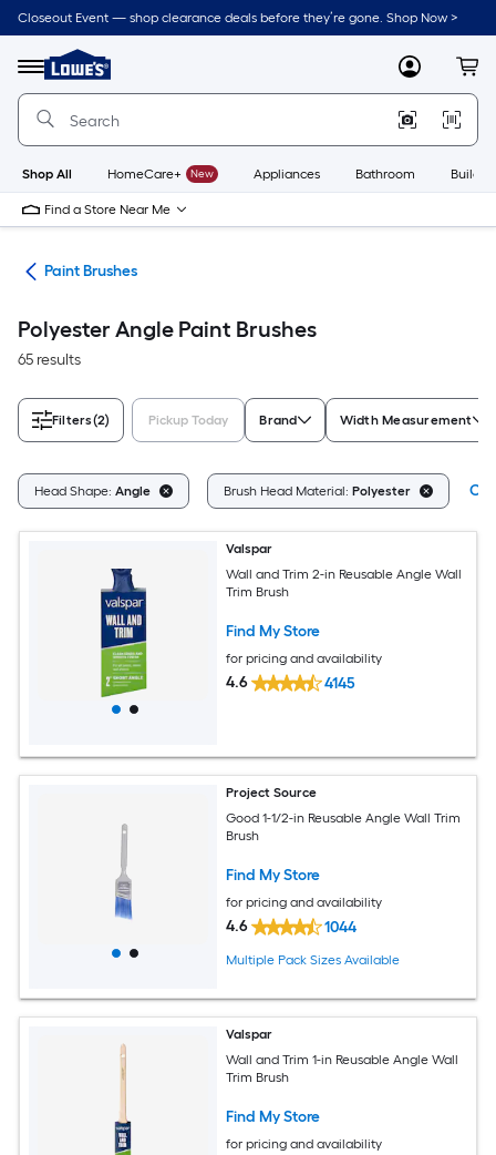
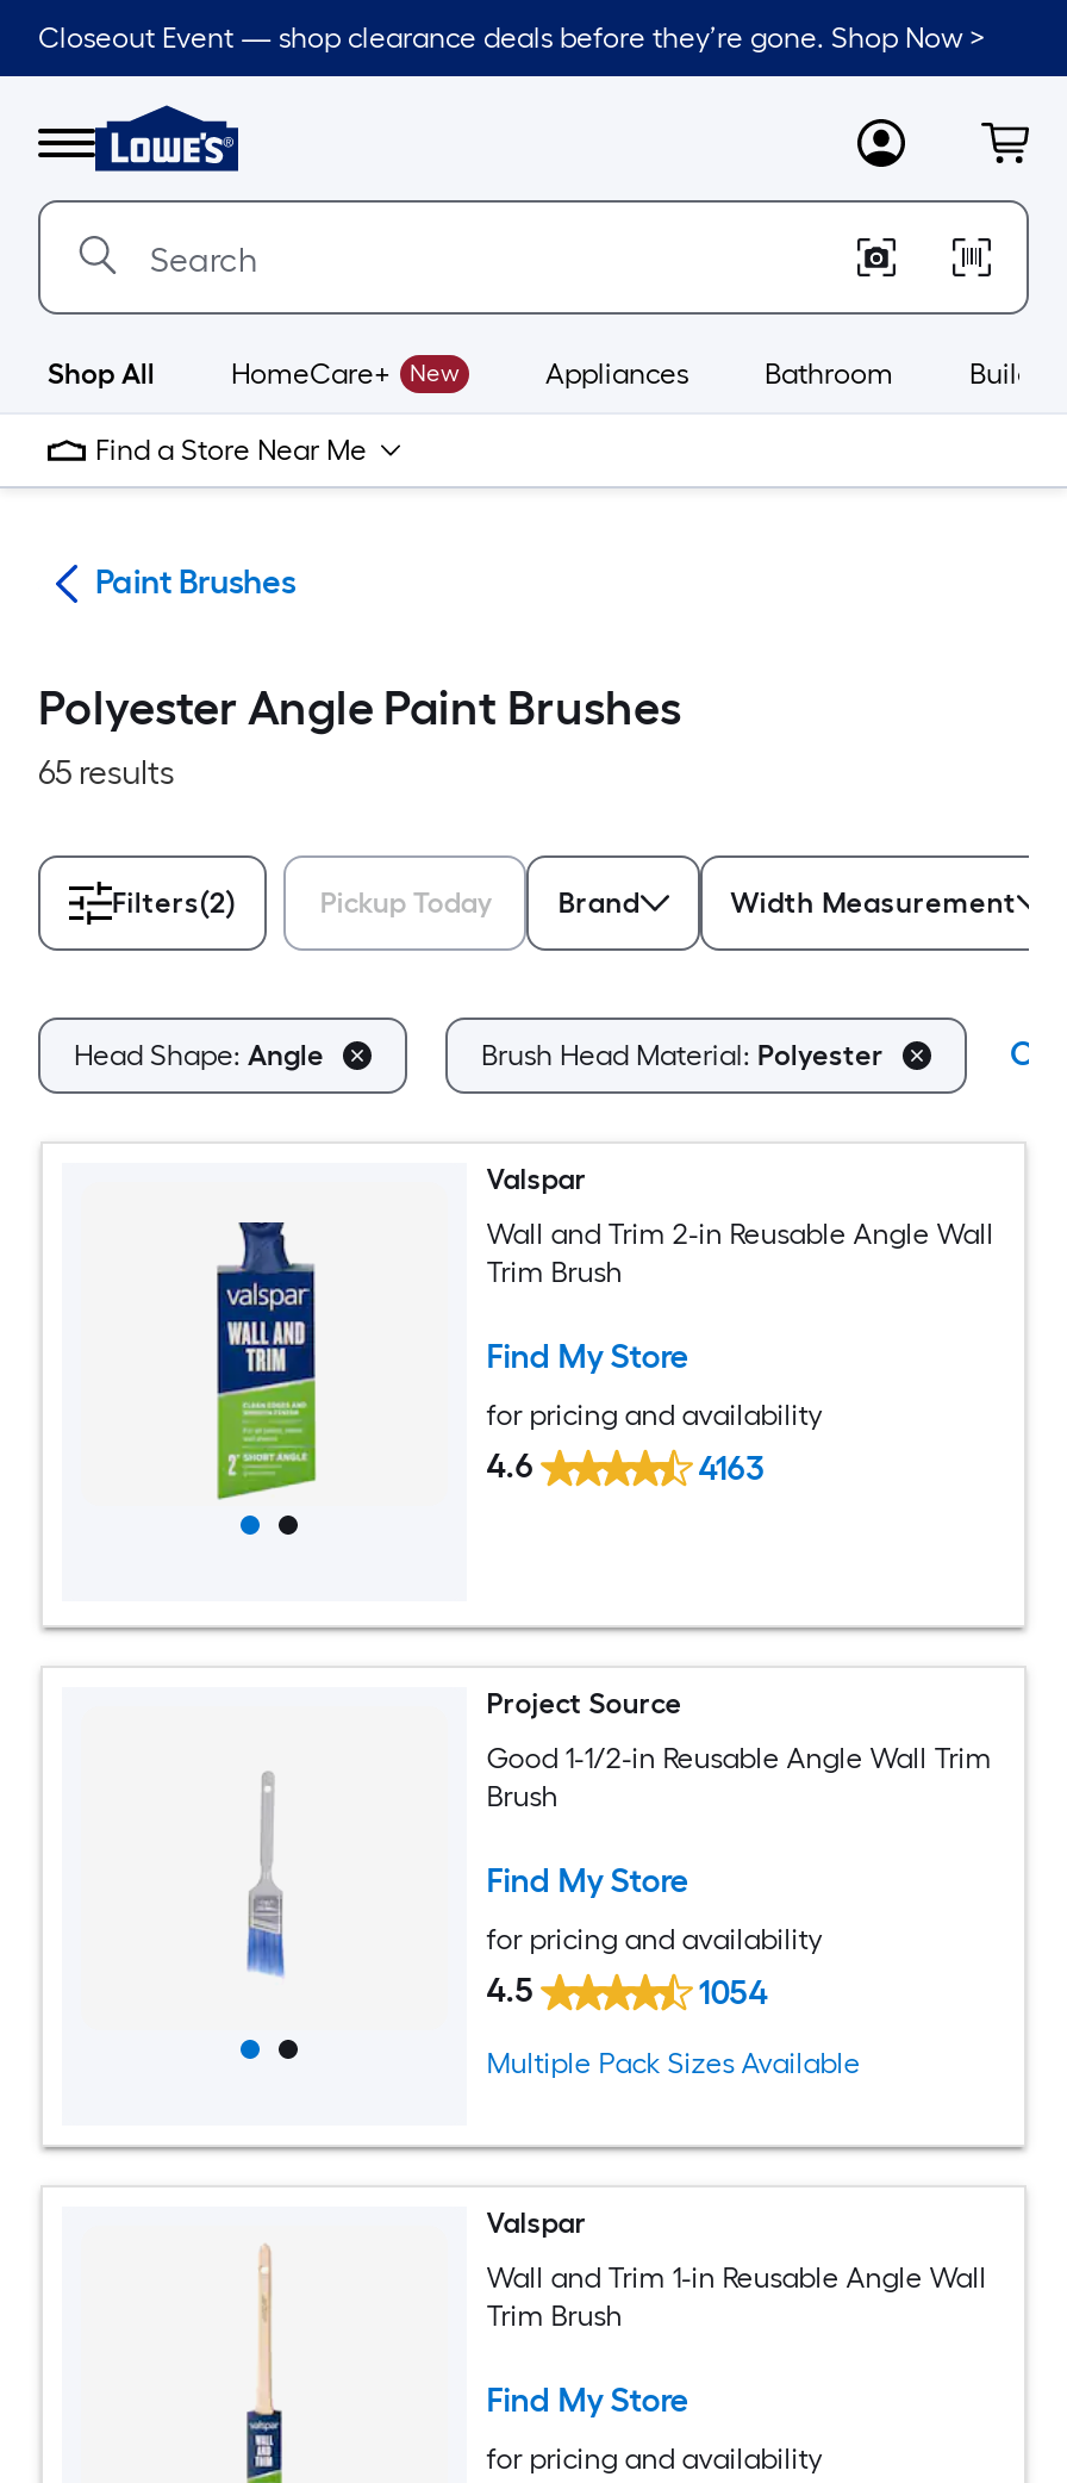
- 4145
+ 4163

- 4.6
+ 4.5

- 1044
+ 1054
